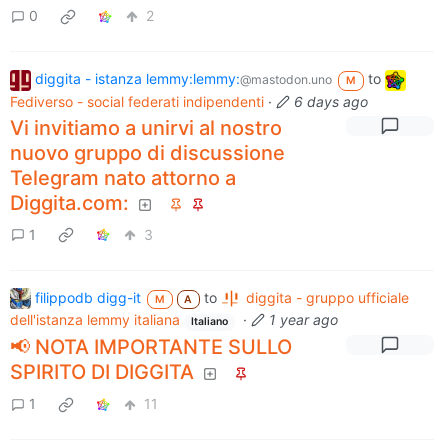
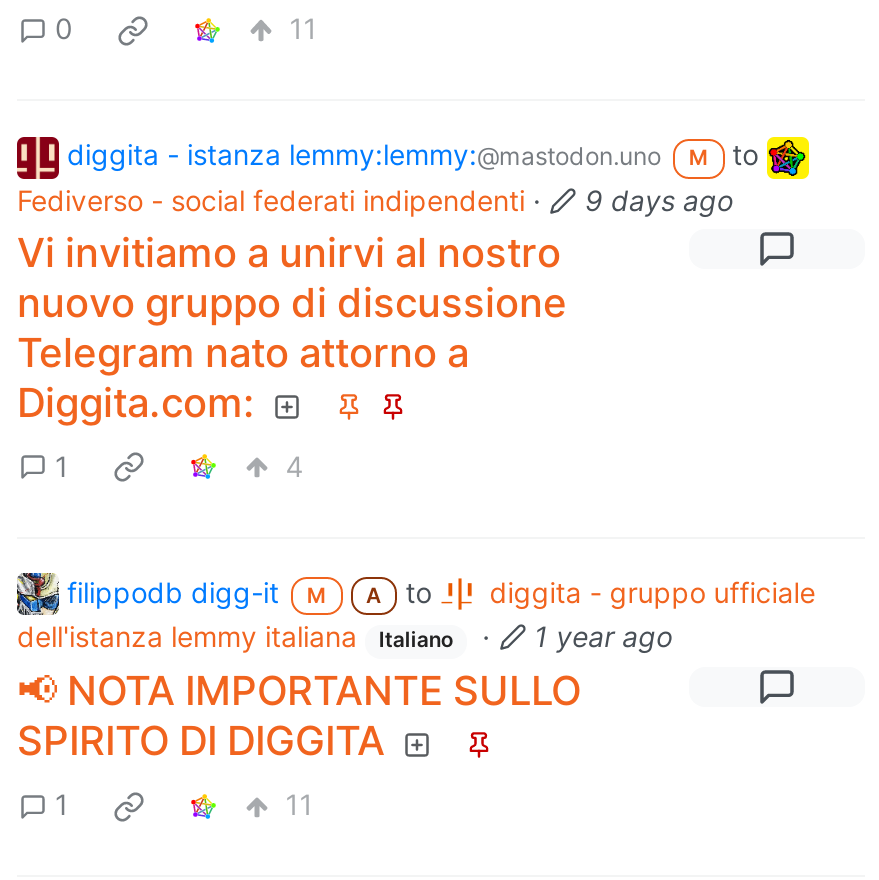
- 2
+ 11

- Fediverso - social federati indipendenti · 6 days ago
+ Fediverso - social federati indipendenti · 9 days ago

- 3
+ 4
